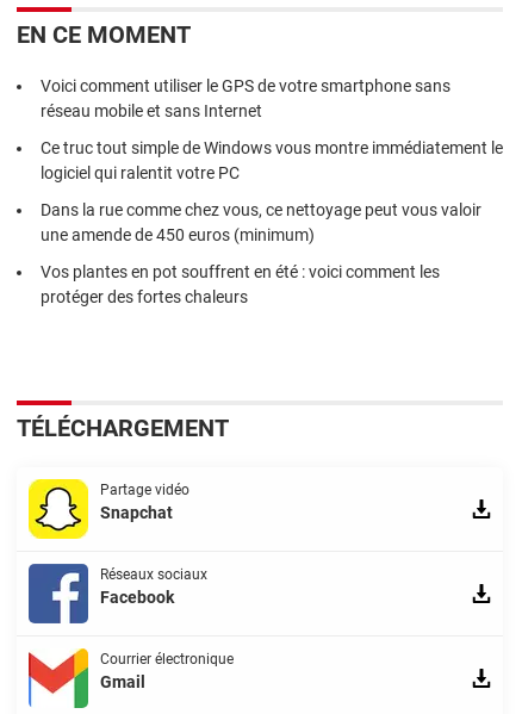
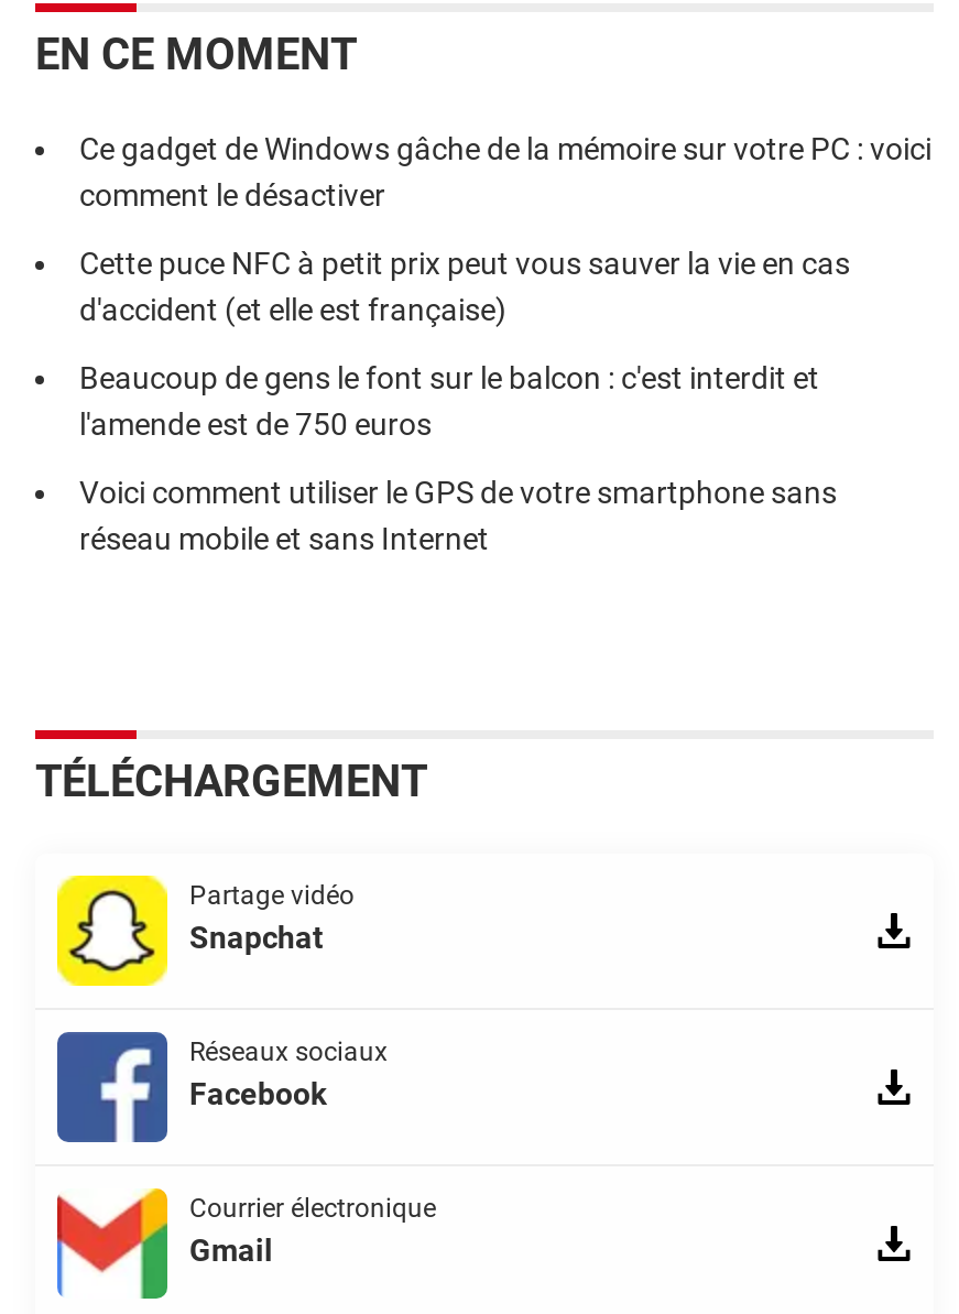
+ Ce gadget de Windows gâche de la mémoire sur votre PC : voici
+ comment le désactiver
+ Cette puce NFC à petit prix peut vous sauver la vie en cas
+ d'accident (et elle est française)
+ Beaucoup de gens le font sur le balcon : c'est interdit et
+ l'amende est de 750 euros

moved down: Voici comment utiliser le GPS de votre smartphone sans | réseau mobile et sans Internet

- Ce truc tout simple de Windows vous montre immédiatement le
- logiciel qui ralentit votre PC
- Dans la rue comme chez vous, ce nettoyage peut vous valoir
- une amende de 450 euros (minimum)
- Vos plantes en pot souffrent en été : voici comment les
- protéger des fortes chaleurs
